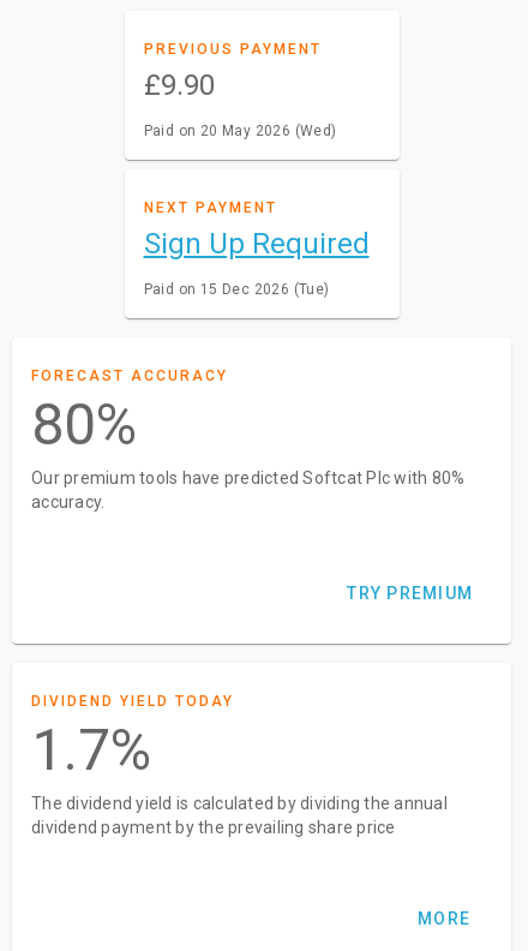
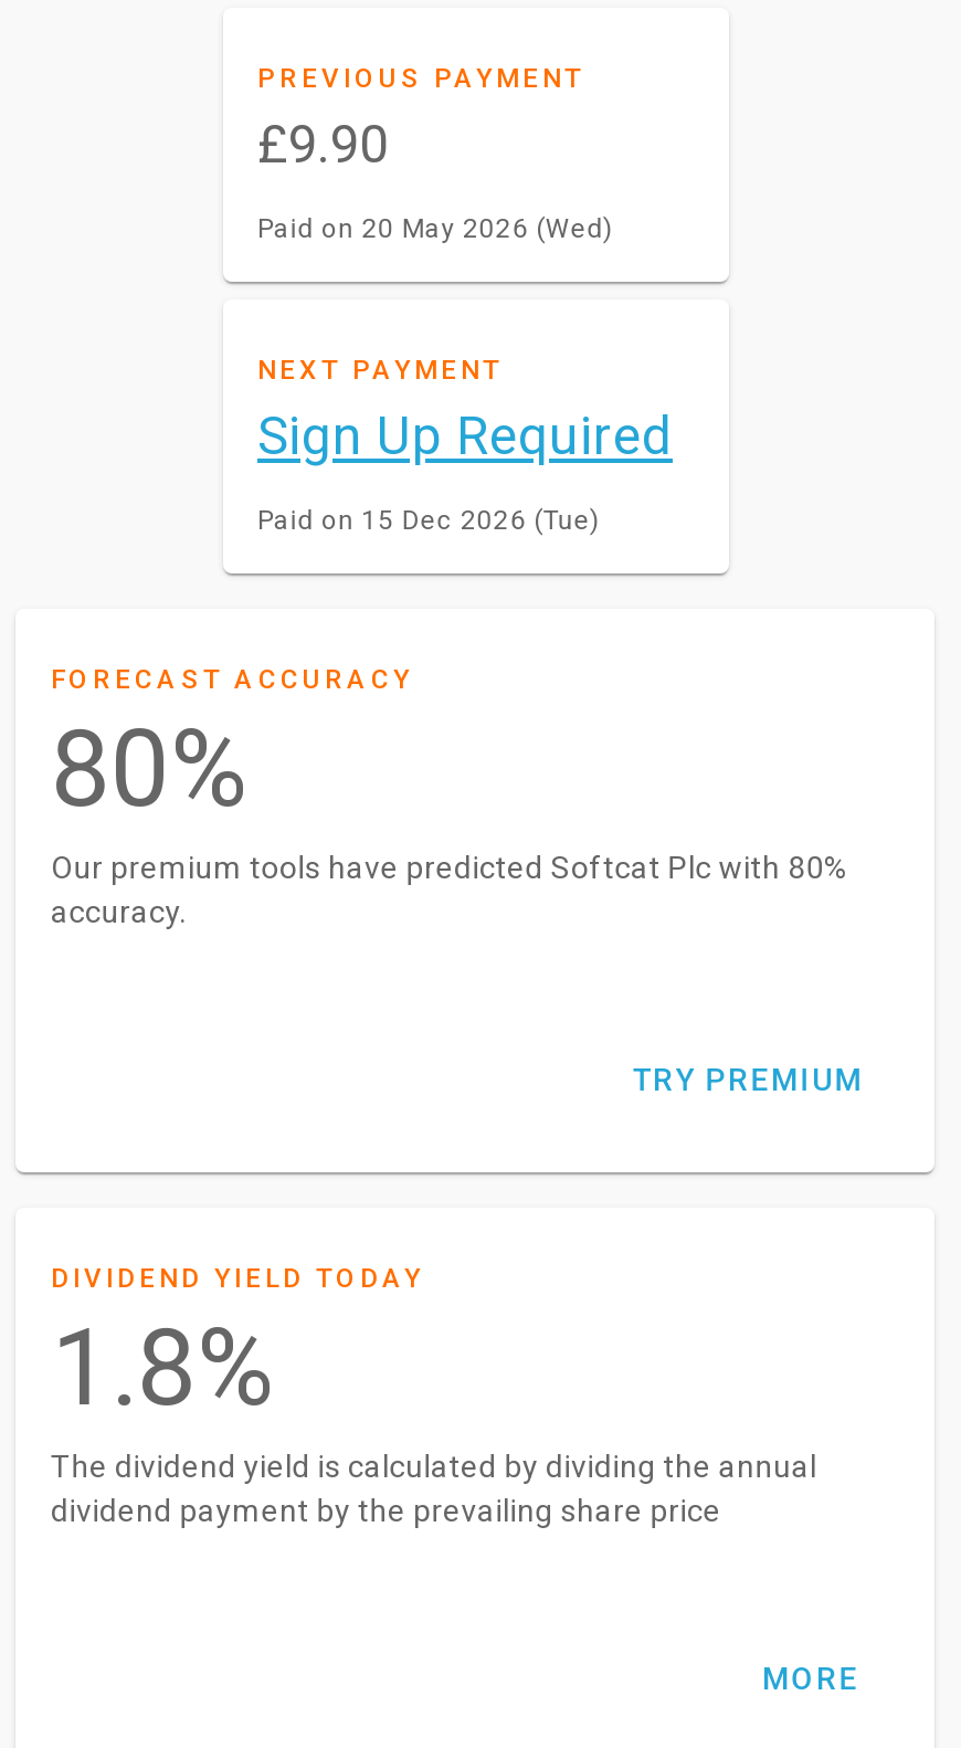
- 1.7%
+ 1.8%
